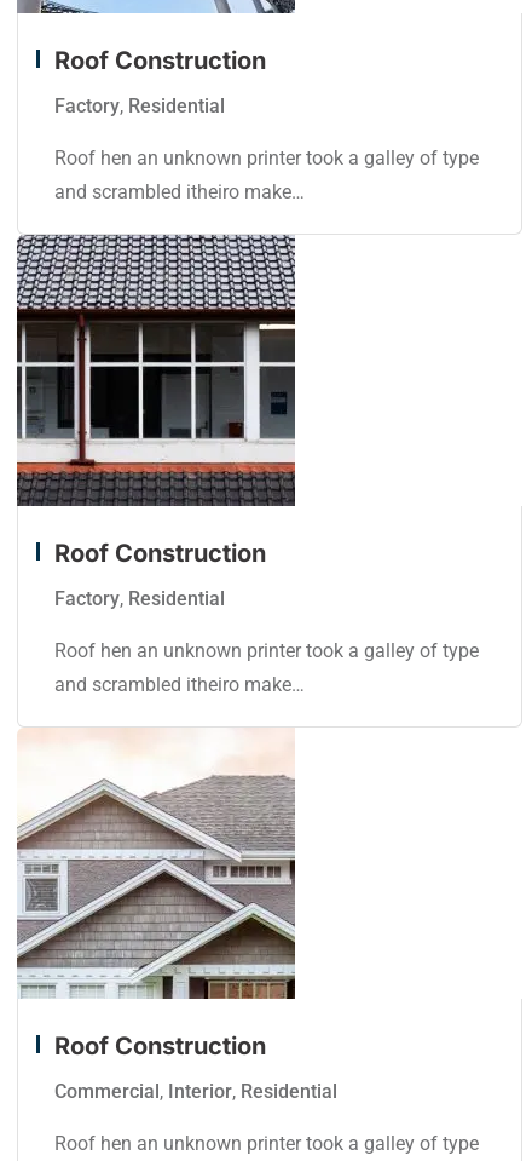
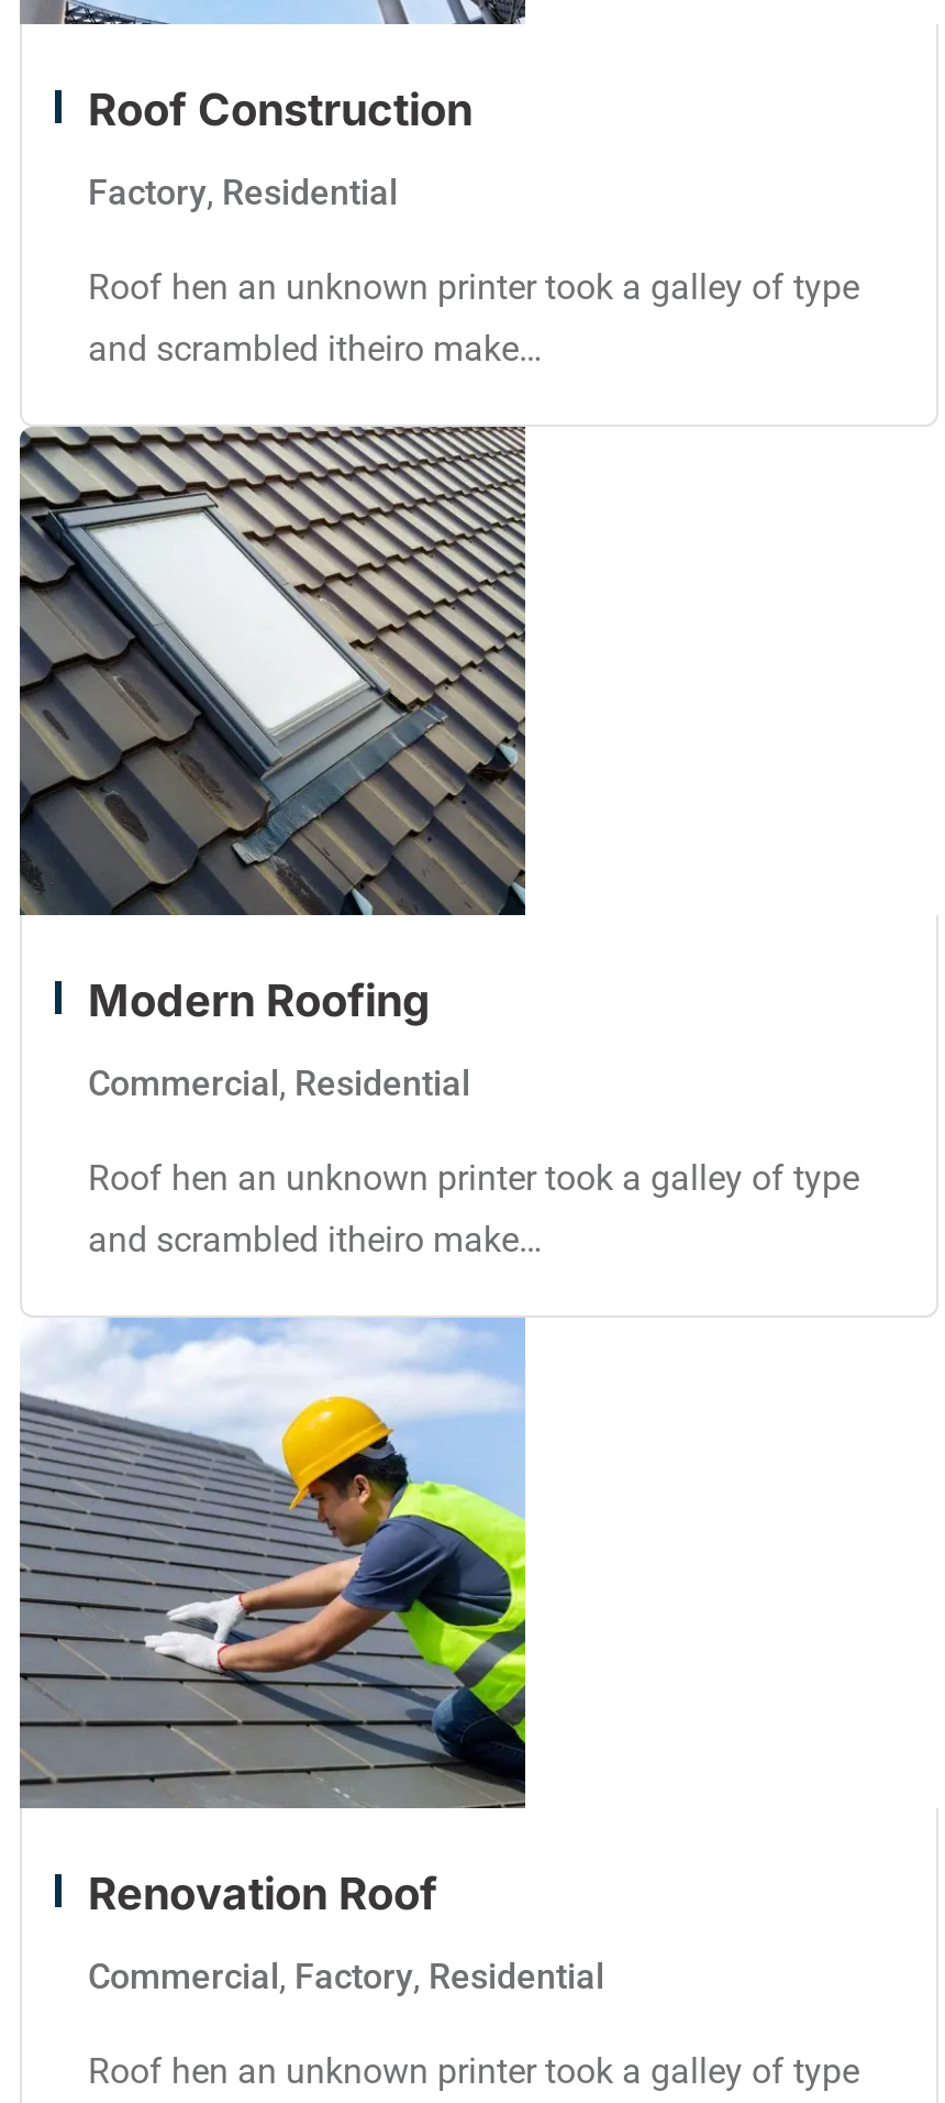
- [image]
- Roof Construction
+ [image]
+ Modern Roofing

- Factory, Residential
+ Commercial, Residential

- [image]
- Roof Construction
+ [image]
+ Renovation Roof

- Commercial, Interior, Residential
+ Commercial, Factory, Residential
